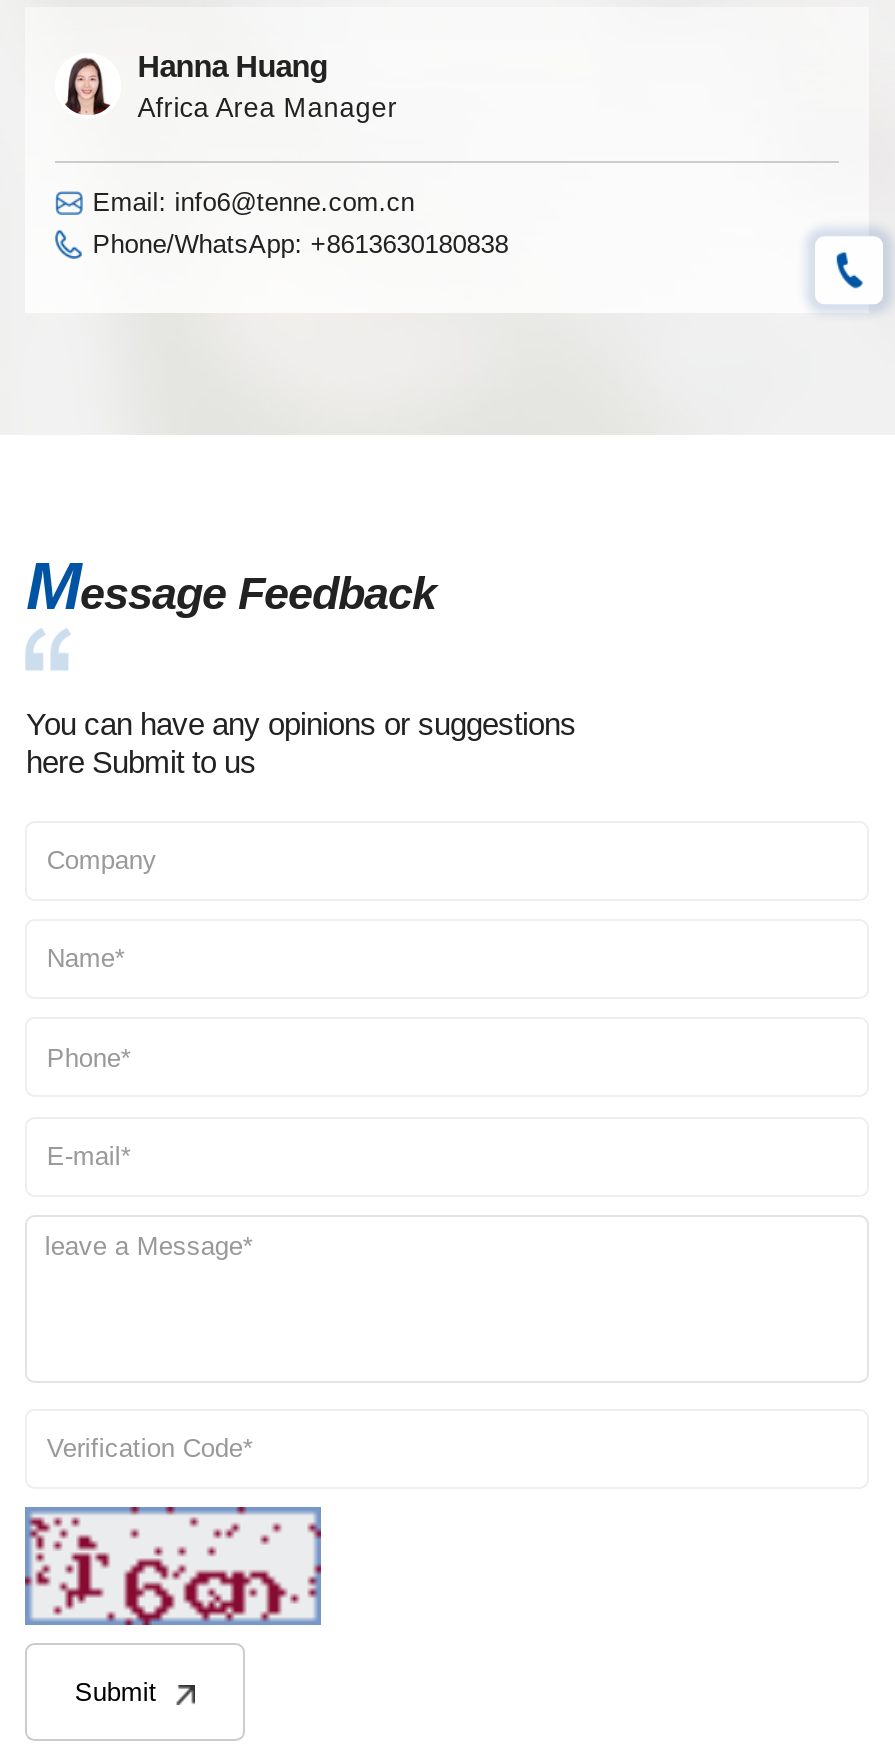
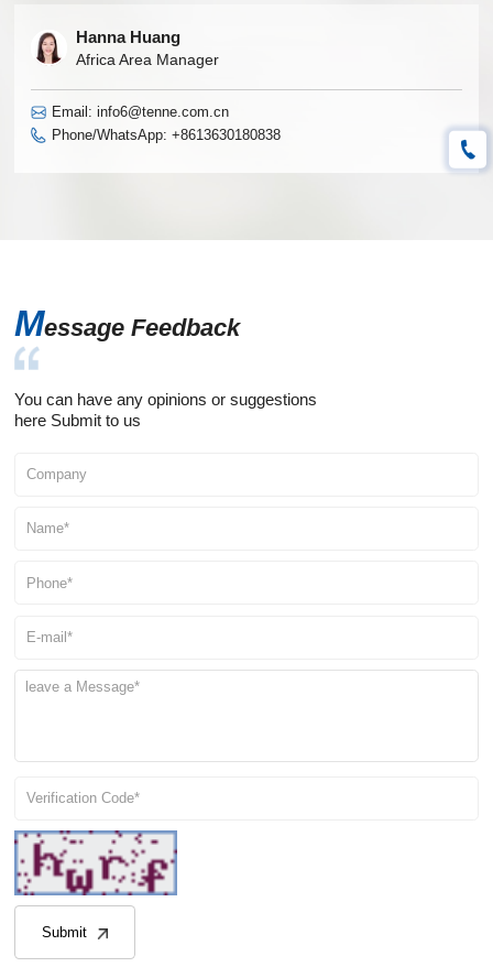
- [image]
+ [image]
